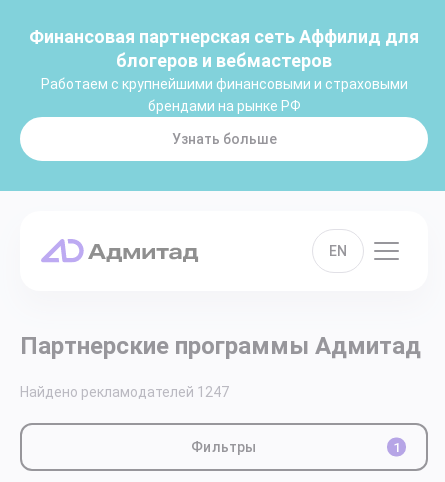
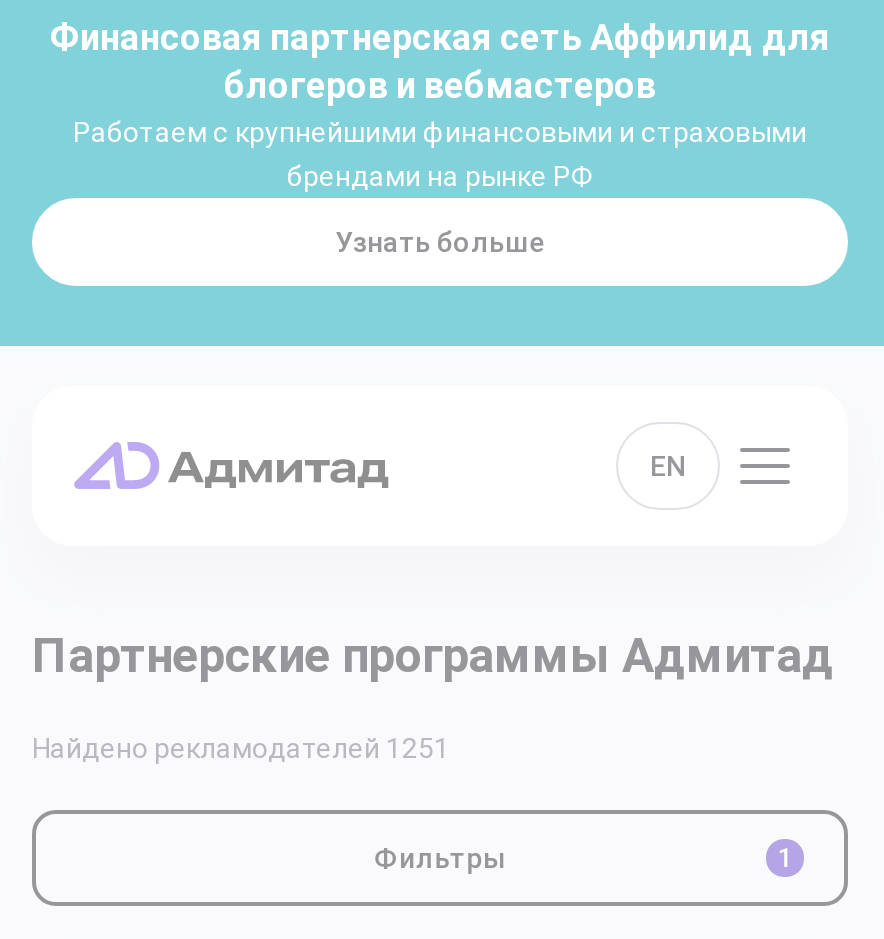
- Найдено рекламодателей 1247
+ Найдено рекламодателей 1251
